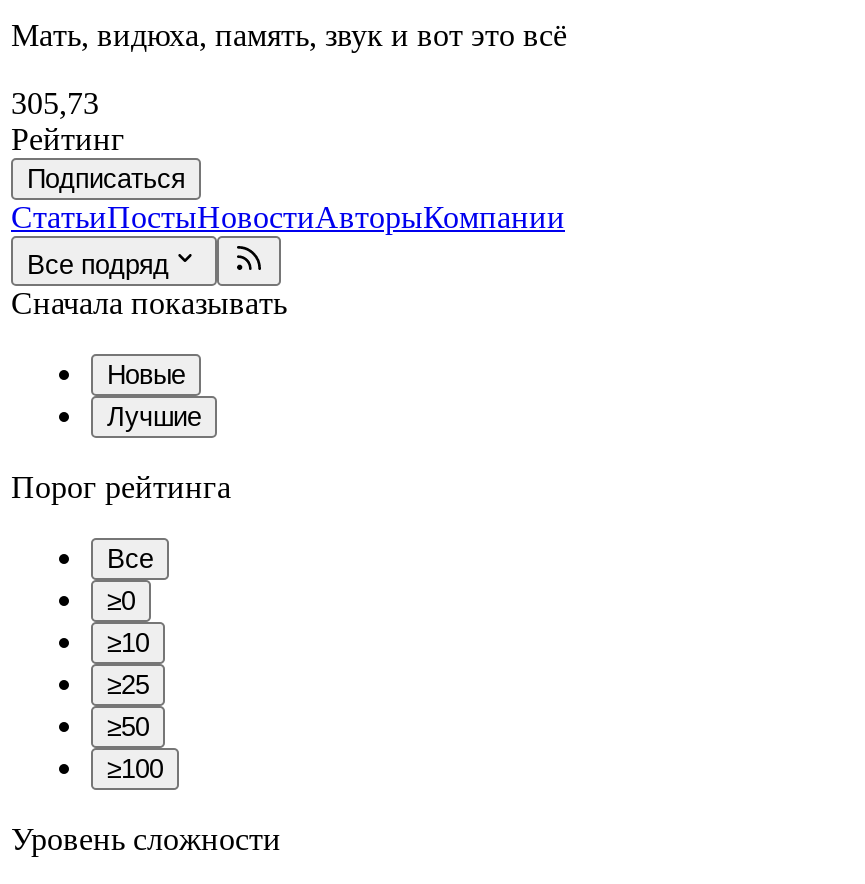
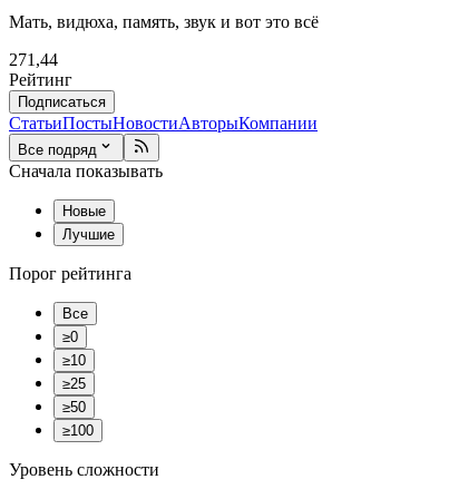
- 305,73
+ 271,44
